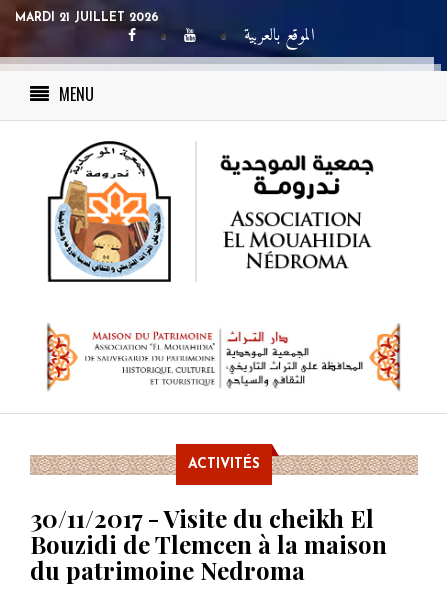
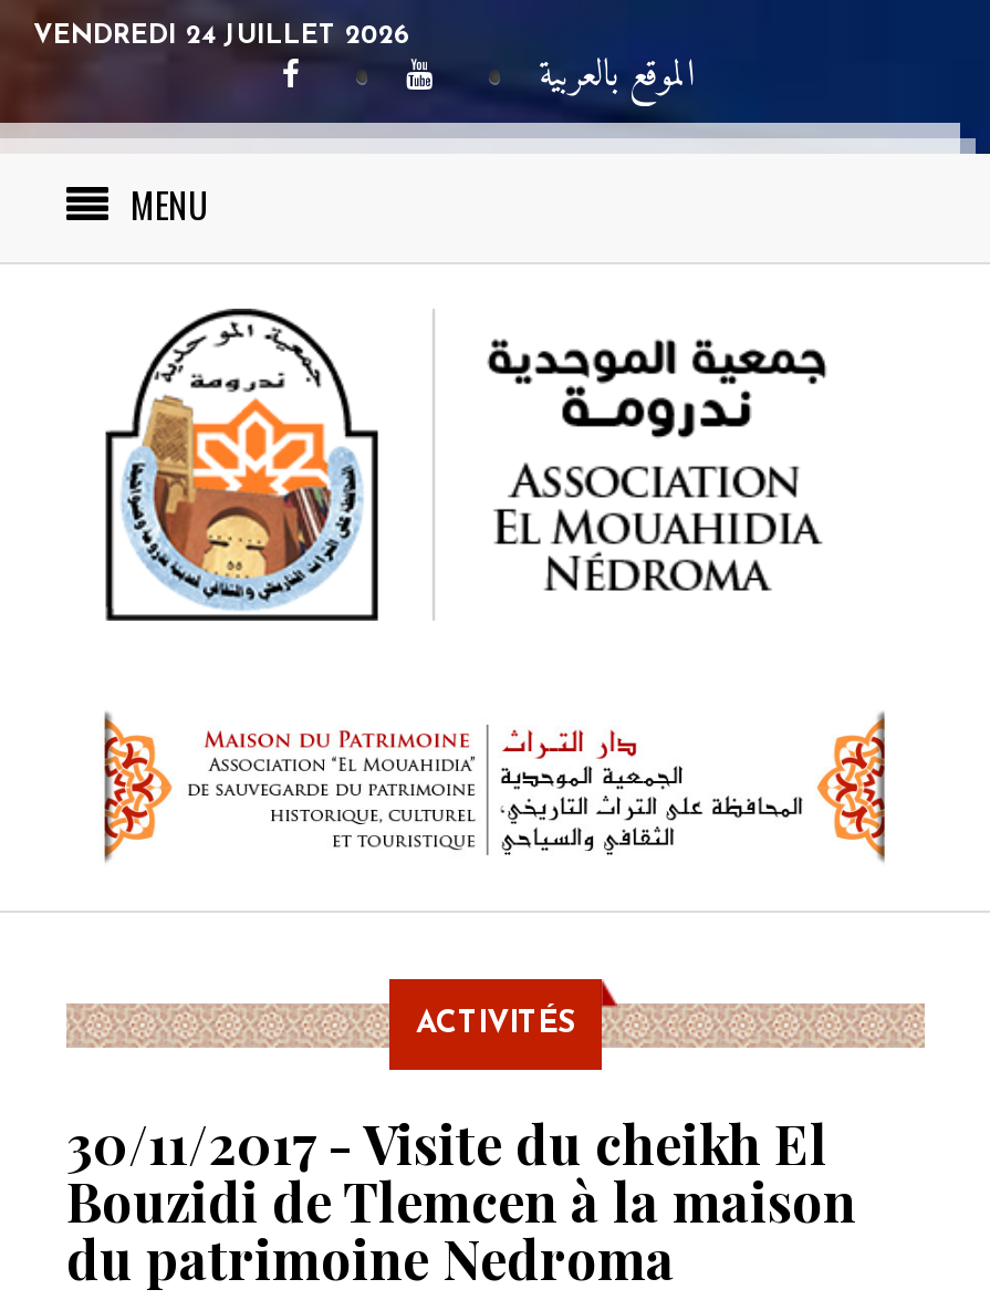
- MARDI 21 JUILLET 2026
+ VENDREDI 24 JUILLET 2026
